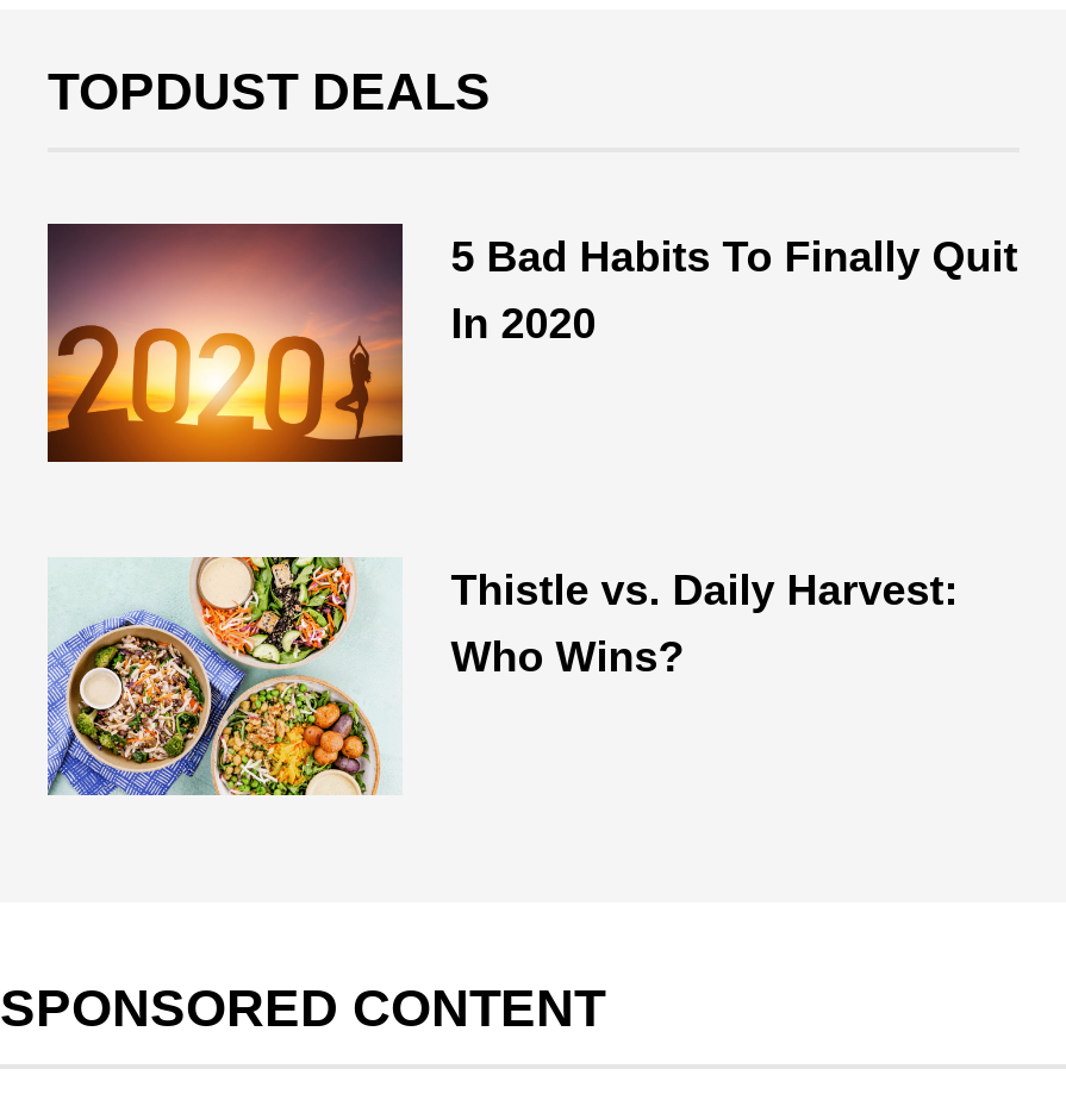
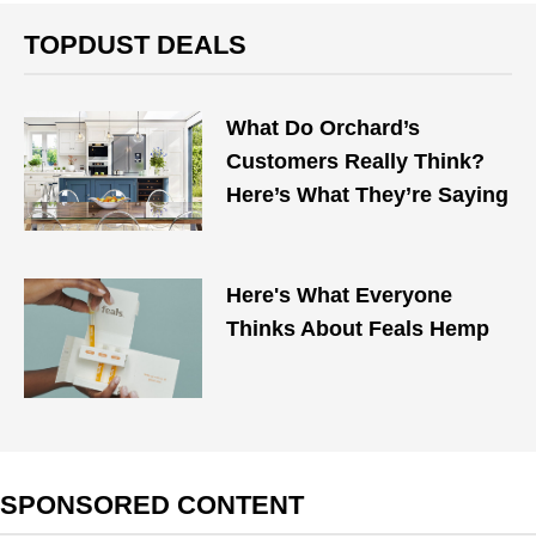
- [image]
- 5 Bad Habits To Finally Quit
- In 2020
+ [image]
+ What Do Orchard’s
+ Customers Really Think?
+ Here’s What They’re Saying

- [image]
- Thistle vs. Daily Harvest:
- Who Wins?
+ [image]
+ Here's What Everyone
+ Thinks About Feals Hemp
